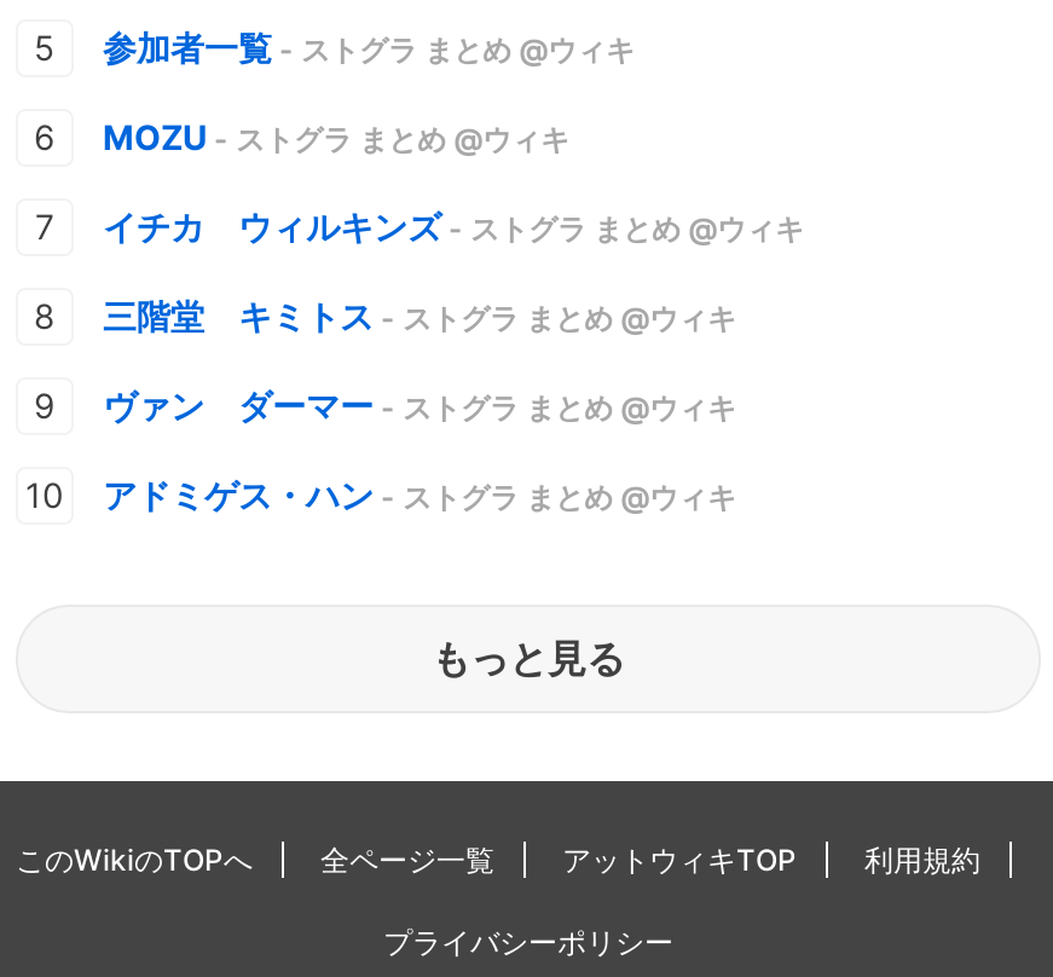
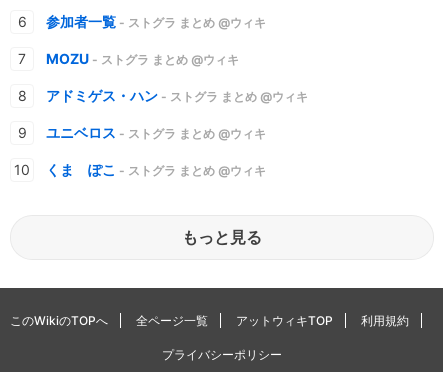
- イチカ ウィルキンズ- ストグラ まとめ @ウィキ
- 三階堂 キミトス- ストグラ まとめ @ウィキ
- ヴァン ダーマー- ストグラ まとめ @ウィキ

moved up: アドミゲス・ハン- ストグラ まとめ @ウィキ

+ ユニベロス- ストグラ まとめ @ウィキ
+ くま ぽこ- ストグラ まとめ @ウィキ
